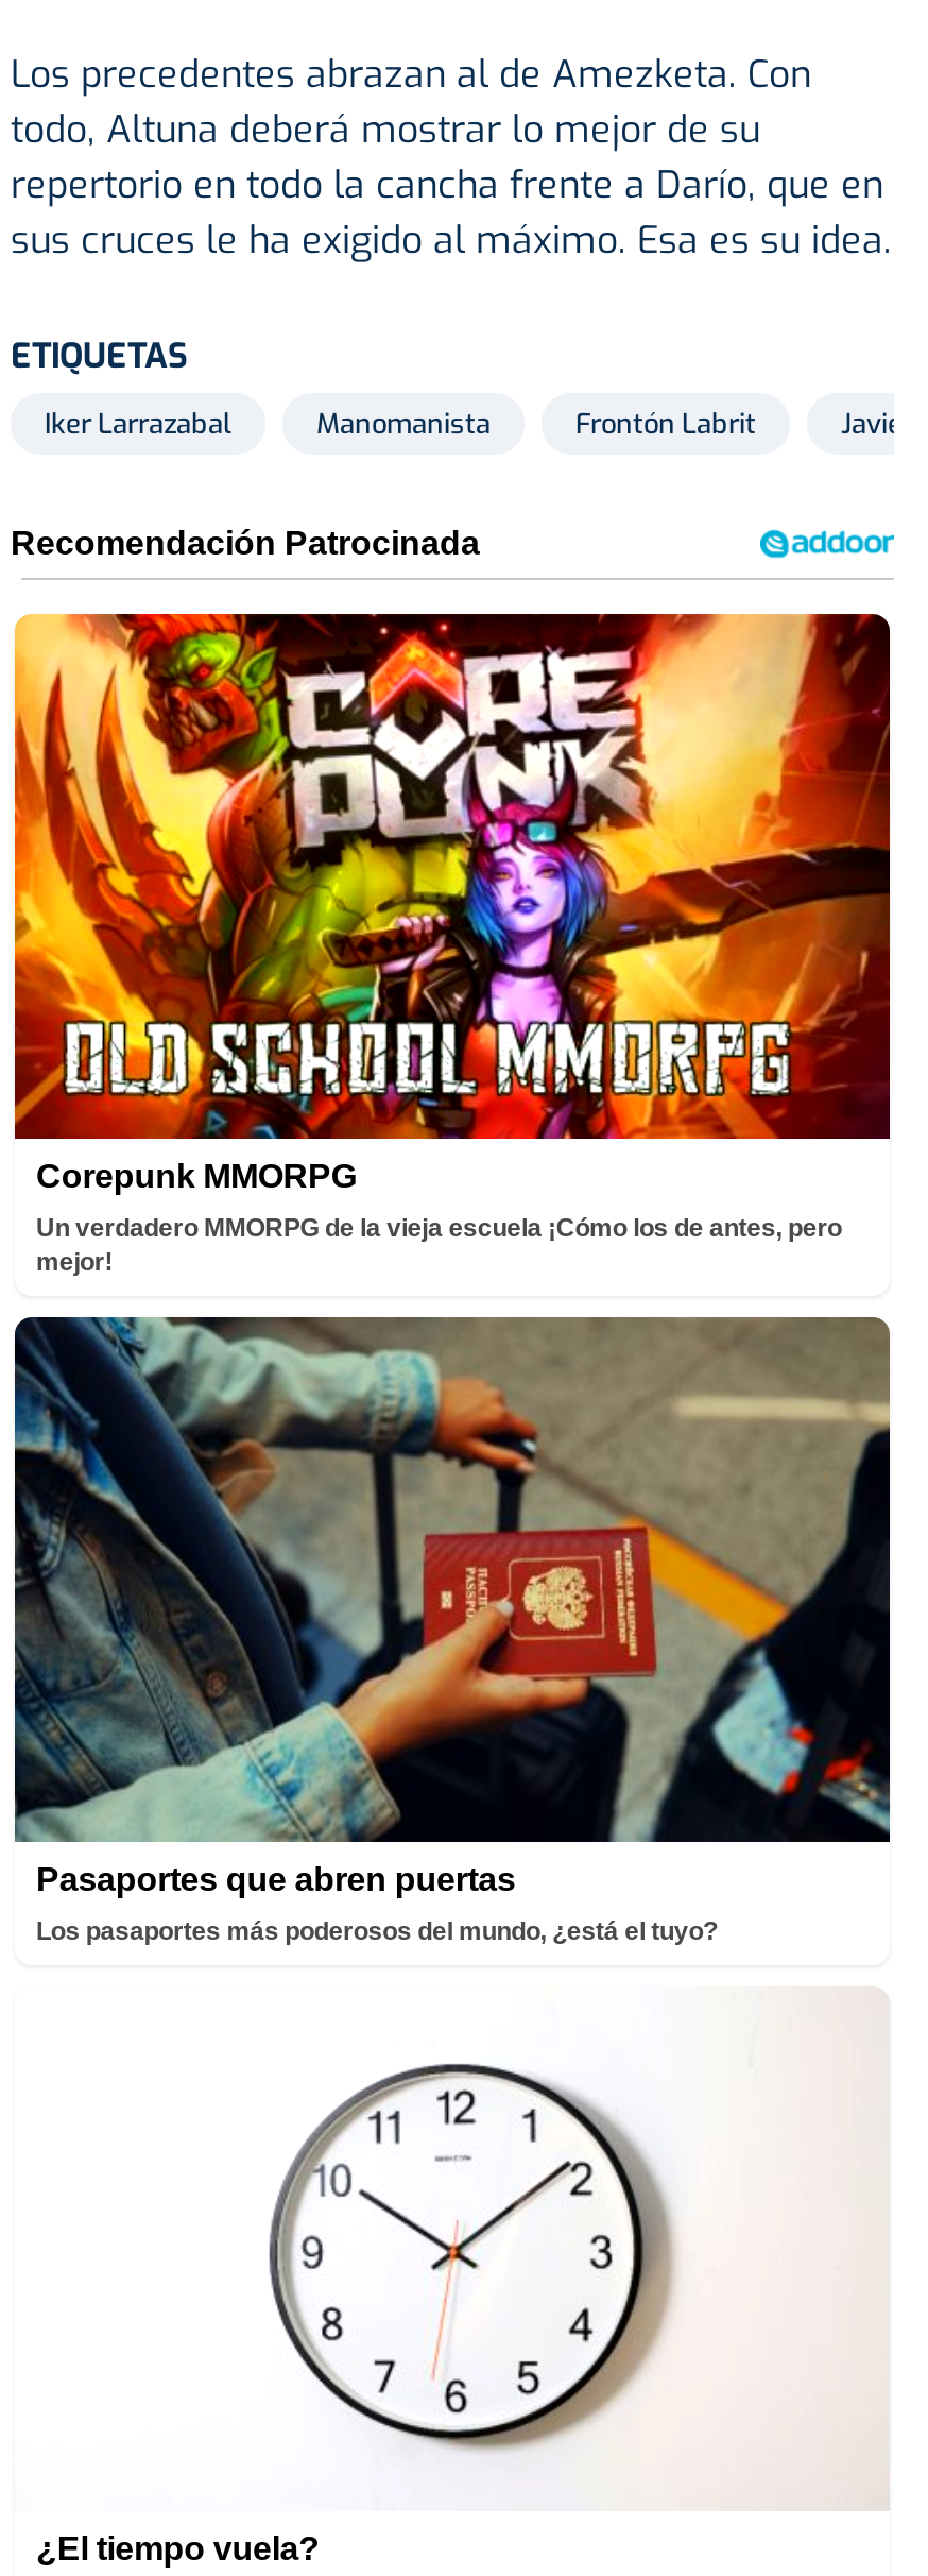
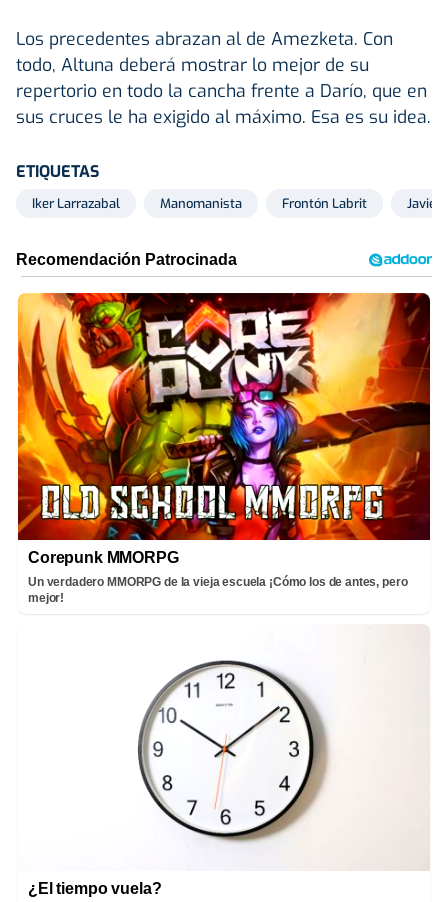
- [image]
- Pasaportes que abren puertas
- Los pasaportes más poderosos del mundo, ¿está el tuyo?
